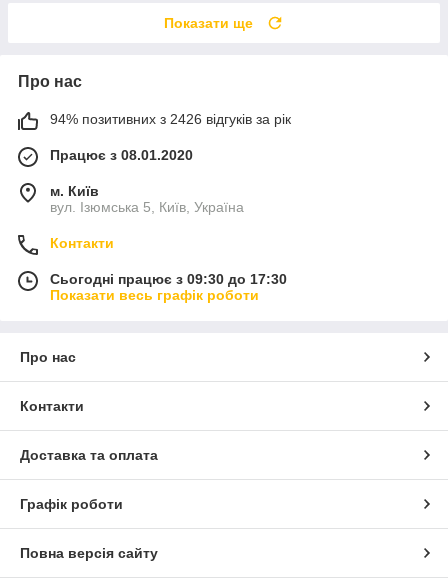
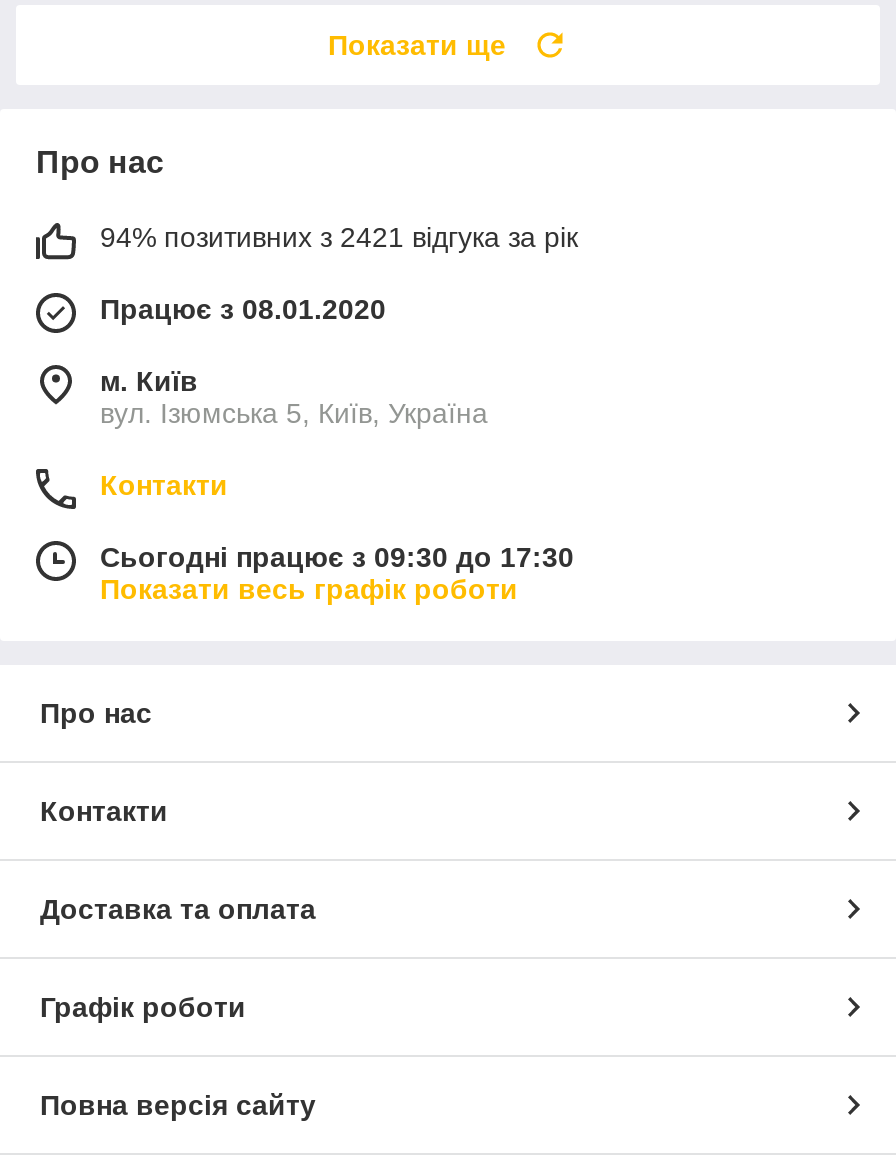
- 94% позитивних з 2426 відгуків за рік
+ 94% позитивних з 2421 відгука за рік
